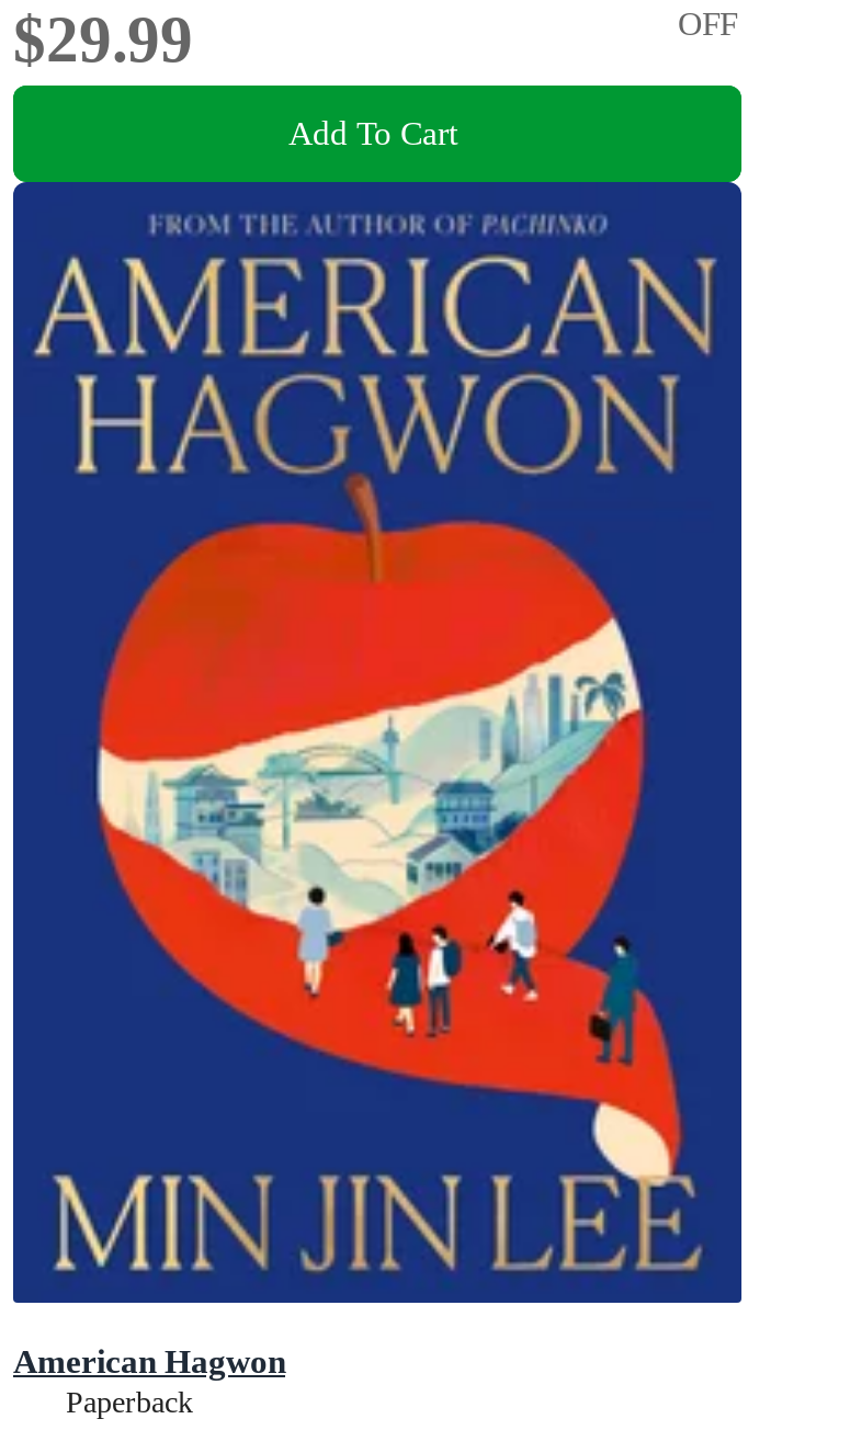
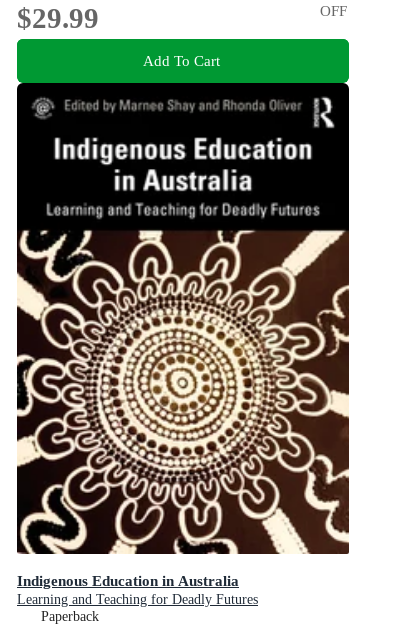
- [image]
- American Hagwon
+ [image]
+ Indigenous Education in Australia
+ Learning and Teaching for Deadly Futures
